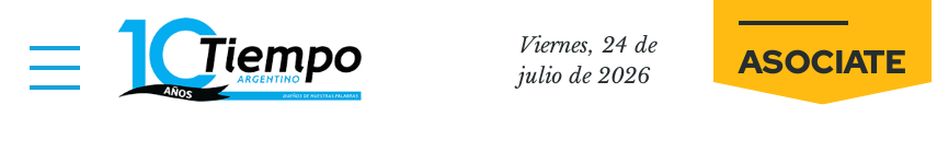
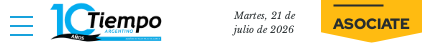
- Viernes, 24 de
+ Martes, 21 de
